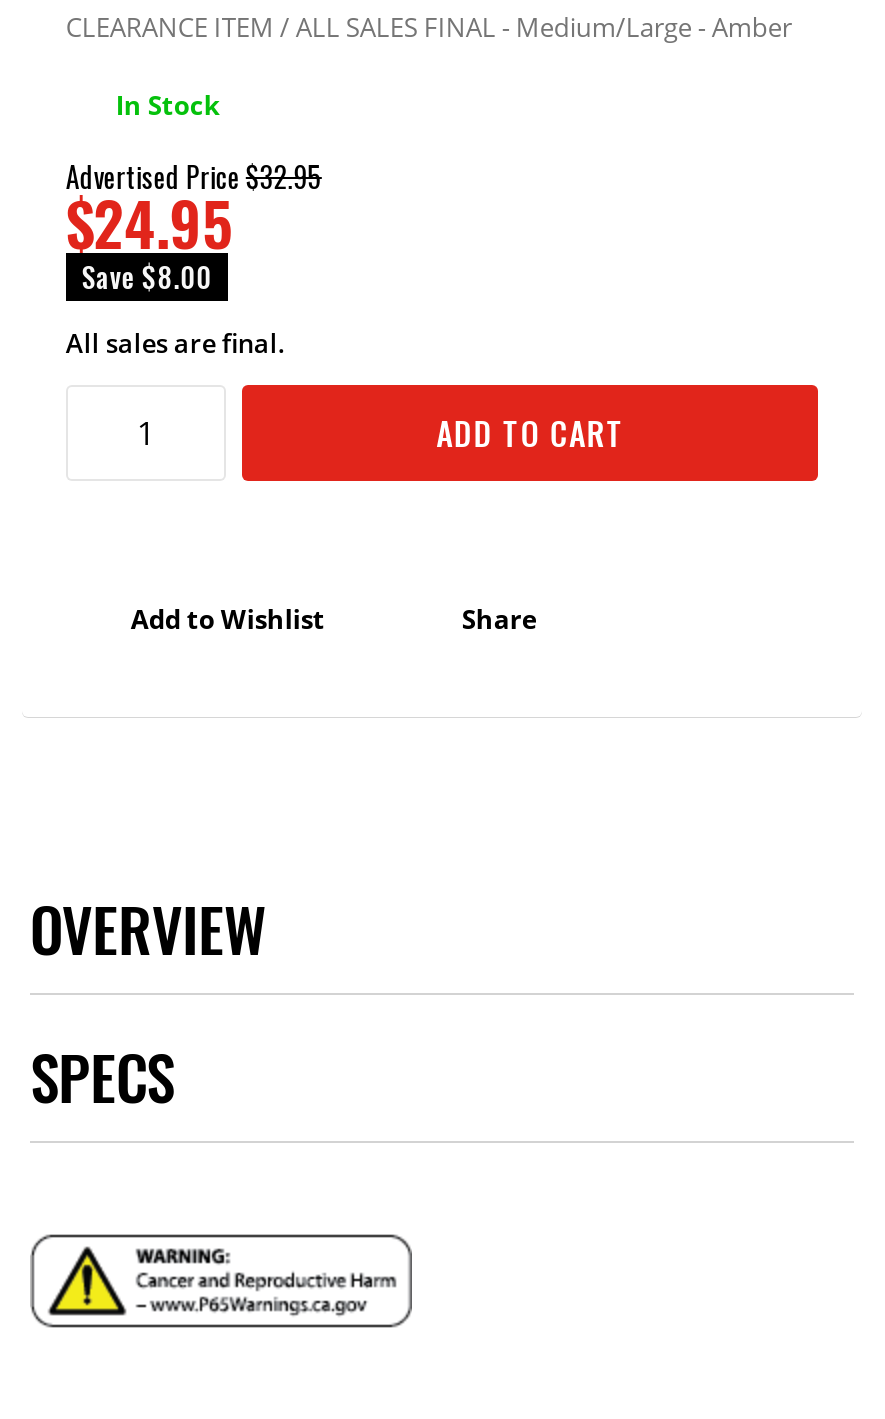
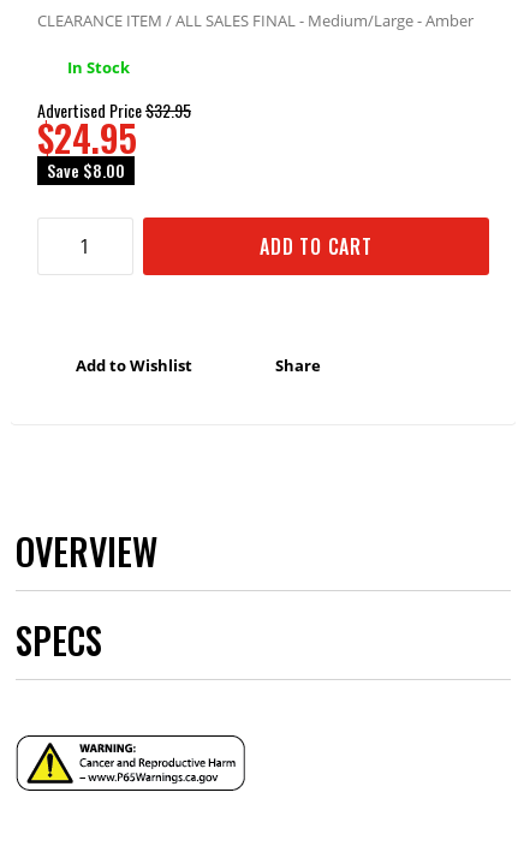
- All sales are final.
